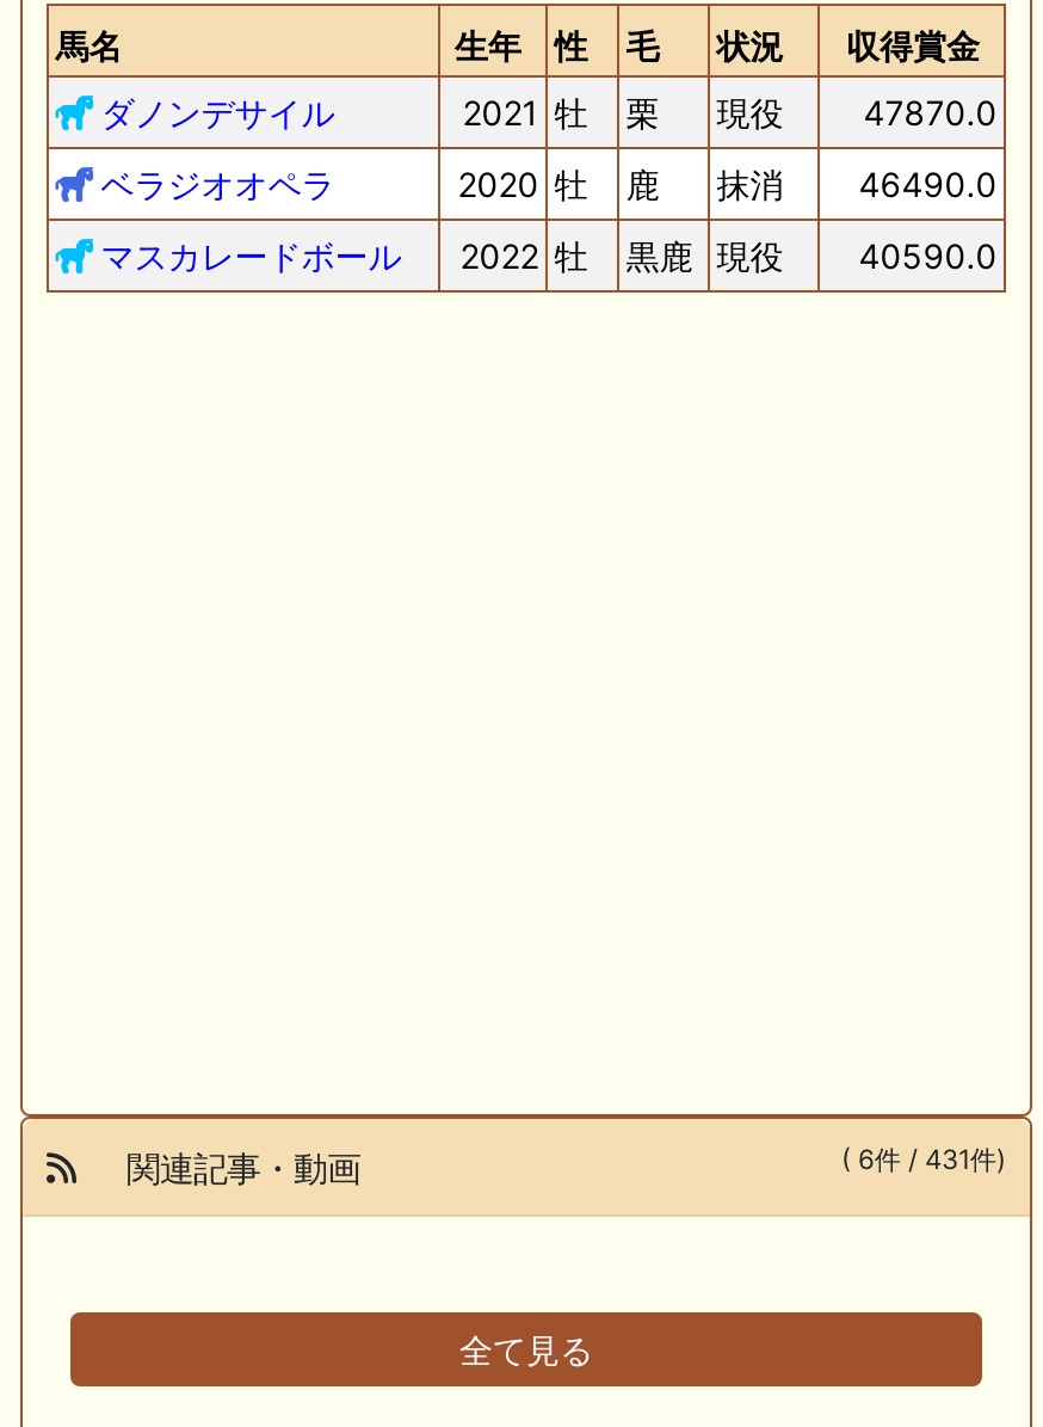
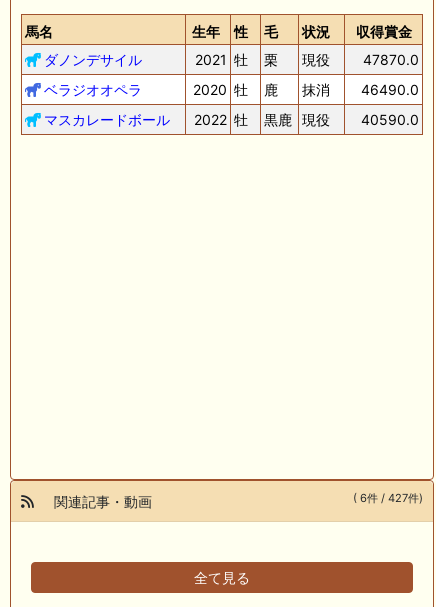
- ( 6件 / 431件)
+ ( 6件 / 427件)
